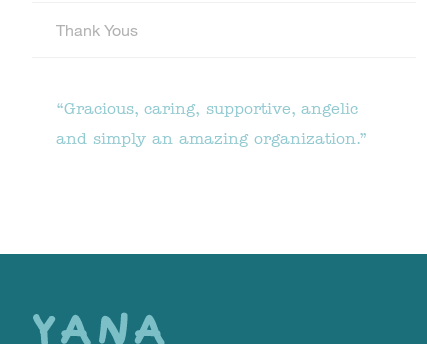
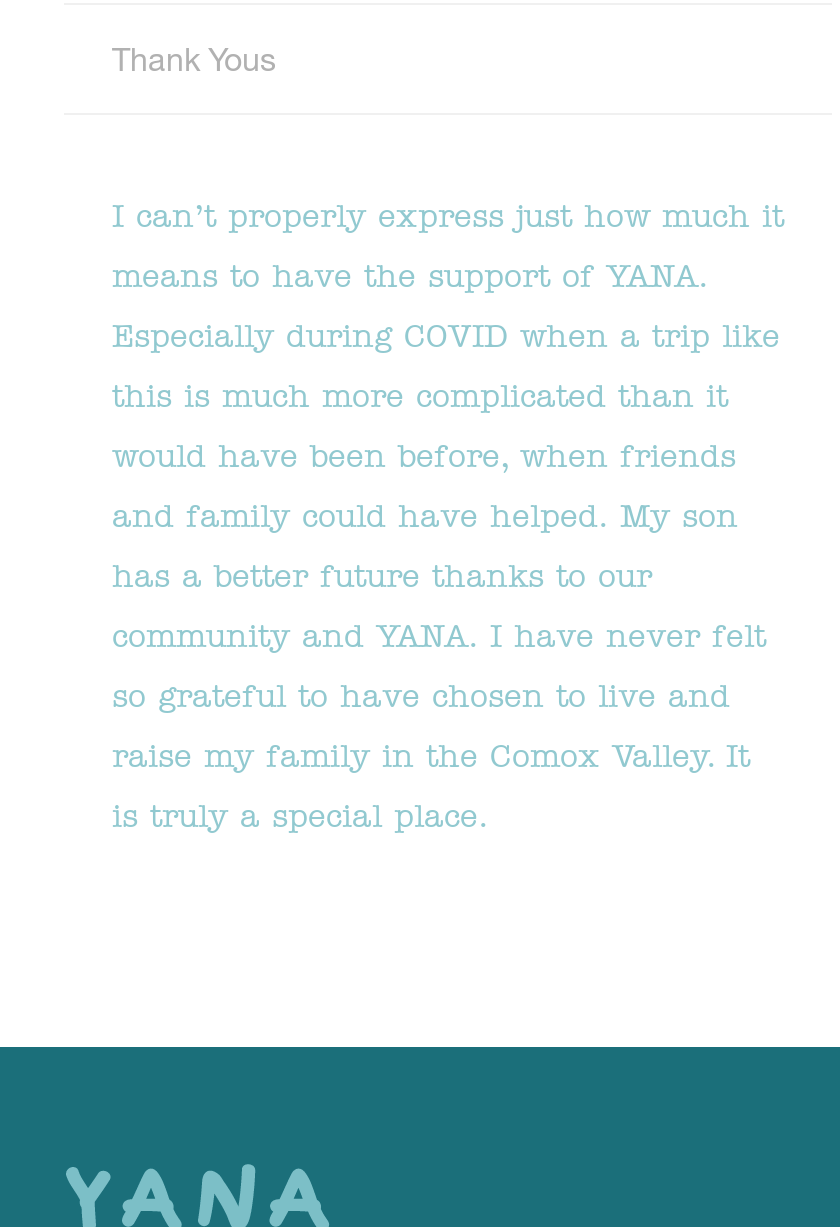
- “Gracious, caring, supportive, angelic
- and simply an amazing organization.”
+ I can’t properly express just how much it
+ means to have the support of YANA.
+ Especially during COVID when a trip like
+ this is much more complicated than it
+ would have been before, when friends
+ and family could have helped. My son
+ has a better future thanks to our
+ community and YANA. I have never felt
+ so grateful to have chosen to live and
+ raise my family in the Comox Valley. It
+ is truly a special place.
